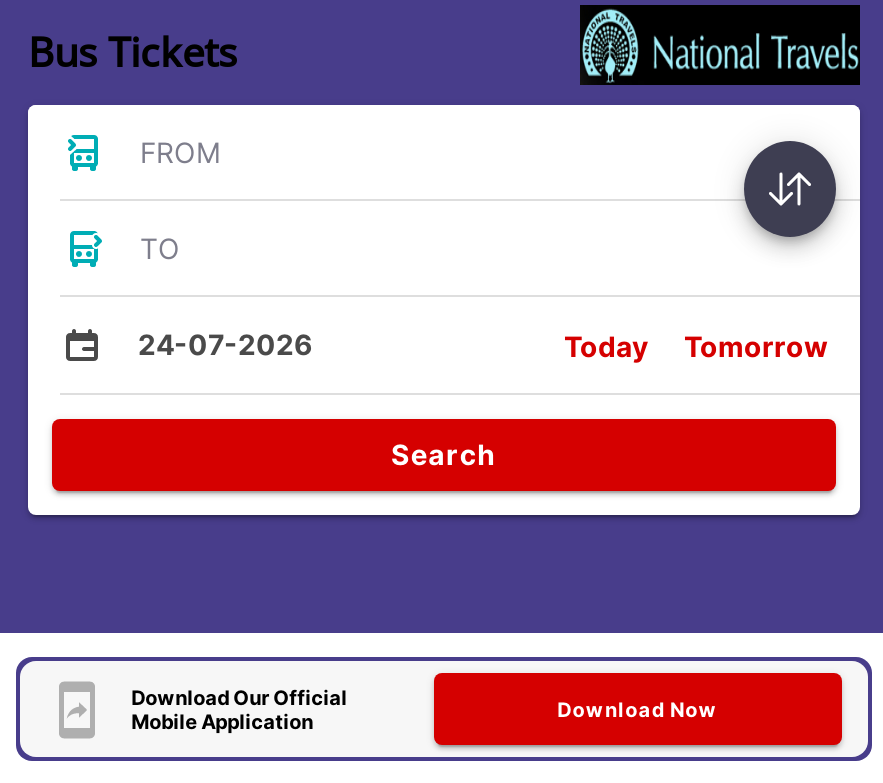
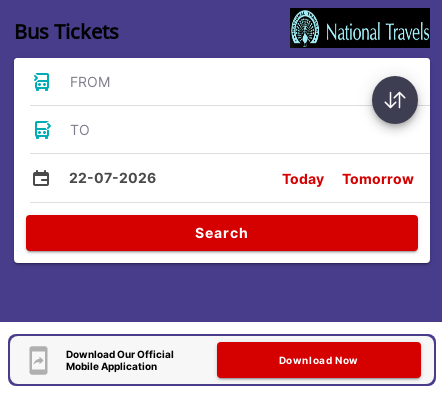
- 24-07-2026
+ 22-07-2026
